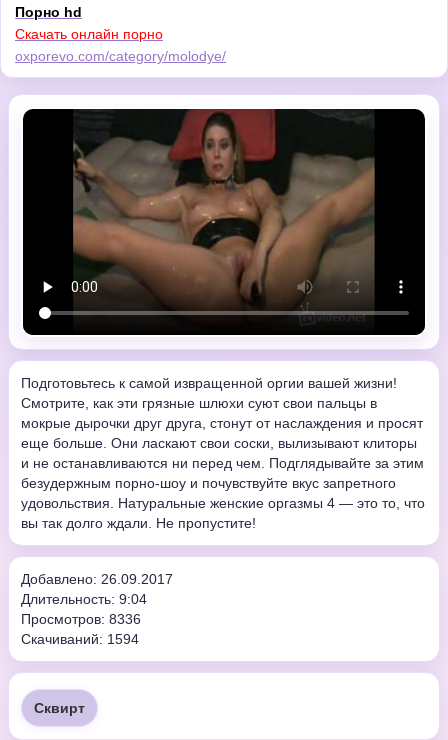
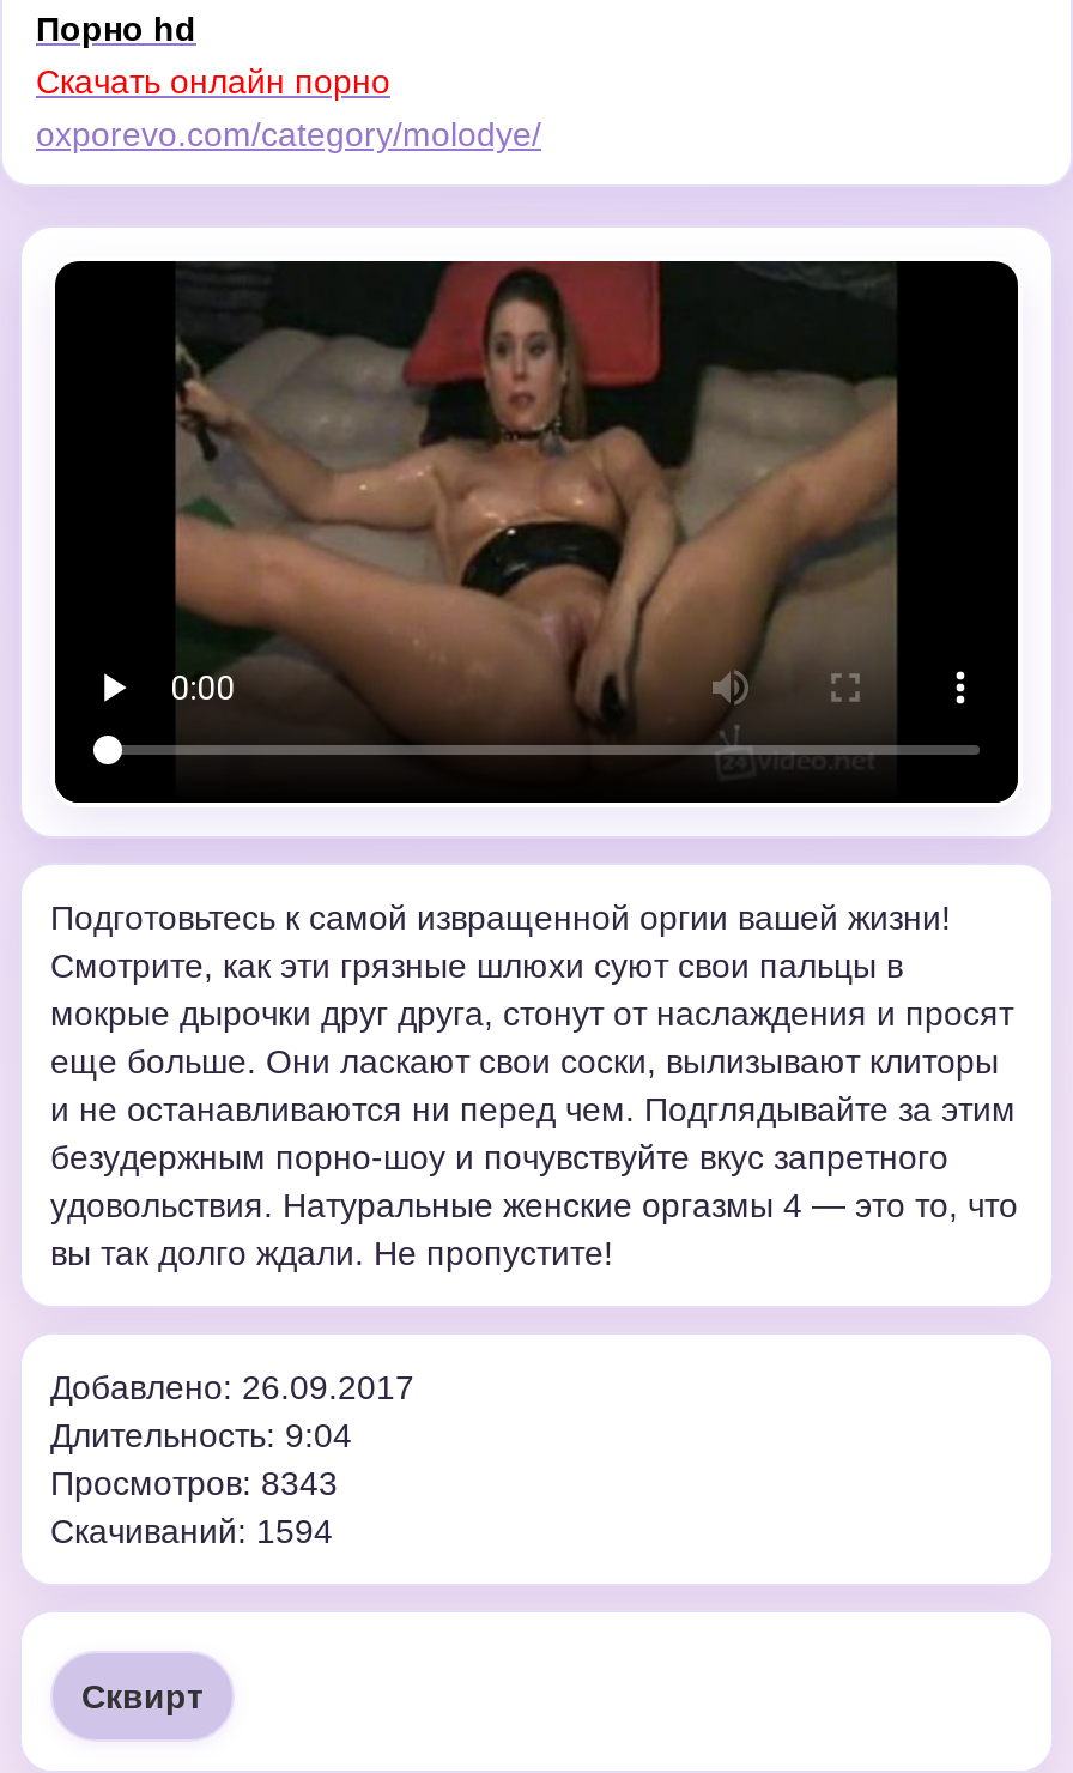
- Просмотров: 8336
+ Просмотров: 8343
